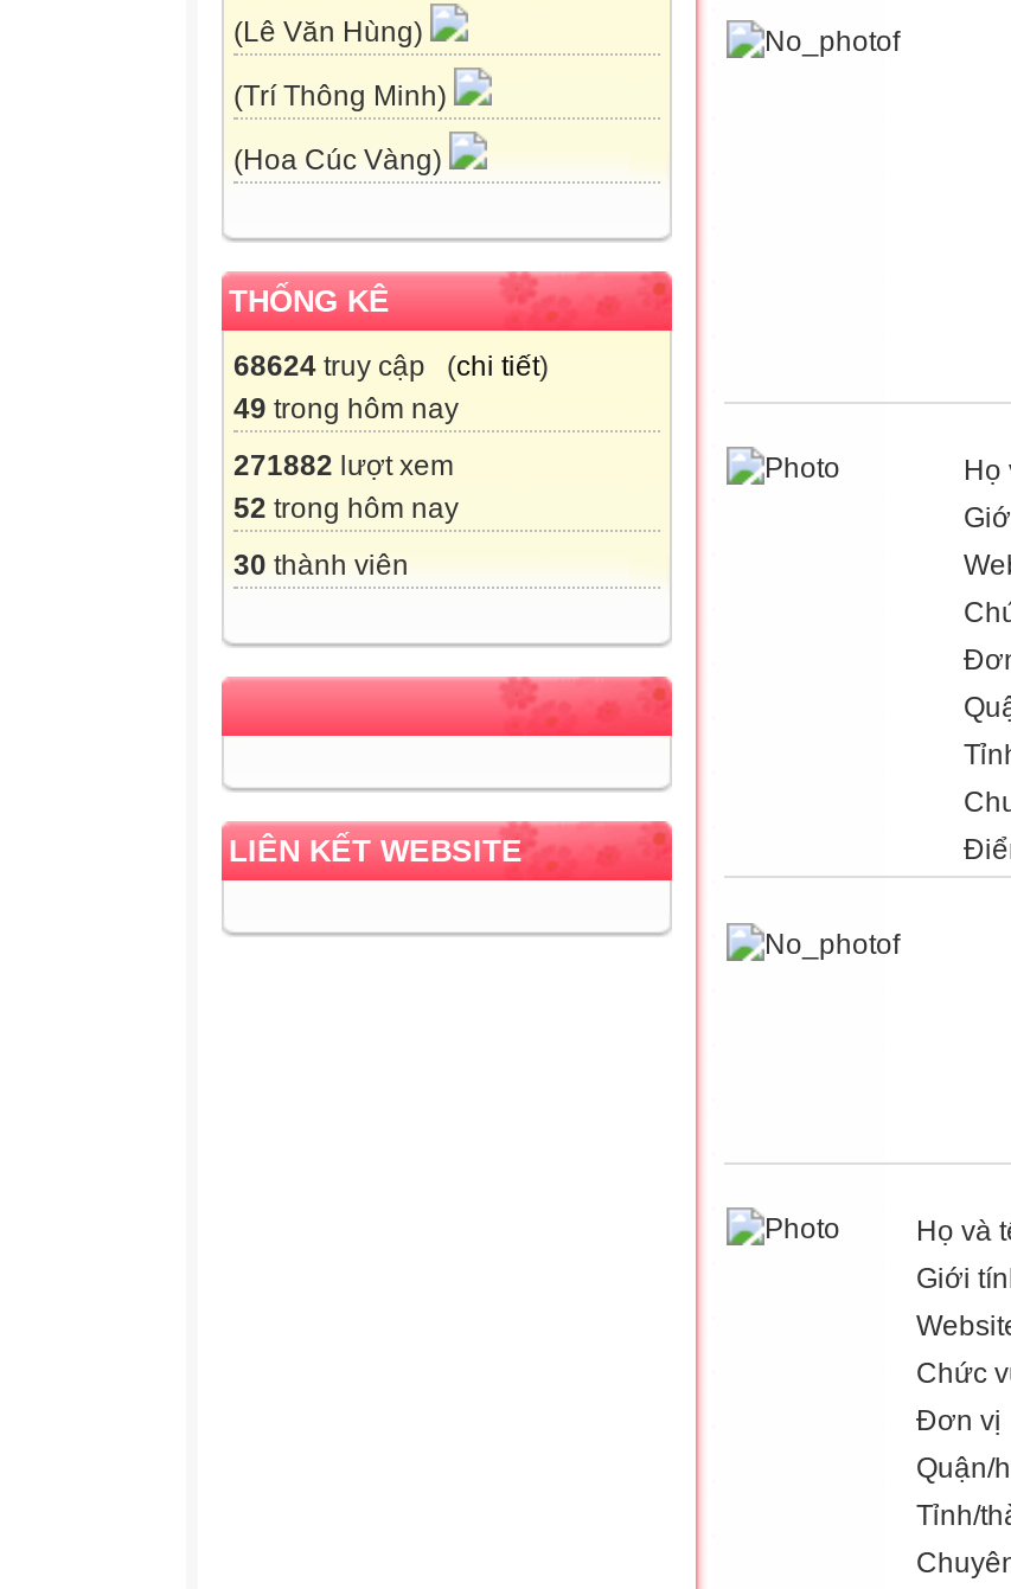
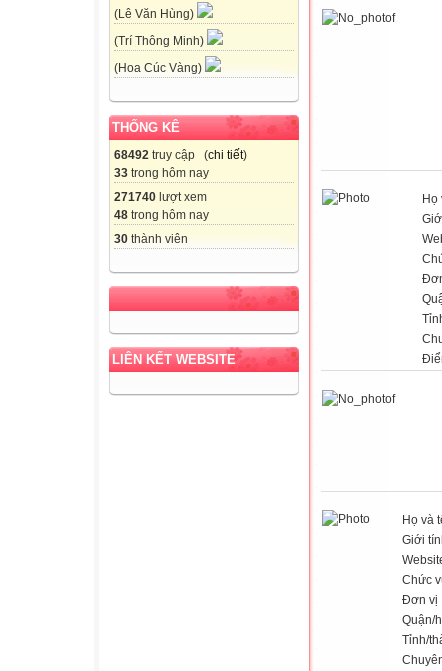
- 68624 truy cập (chi tiết)
+ 68492 truy cập (chi tiết)

- 49 trong hôm nay
+ 33 trong hôm nay

- 271882 lượt xem
+ 271740 lượt xem

- 52 trong hôm nay
+ 48 trong hôm nay
